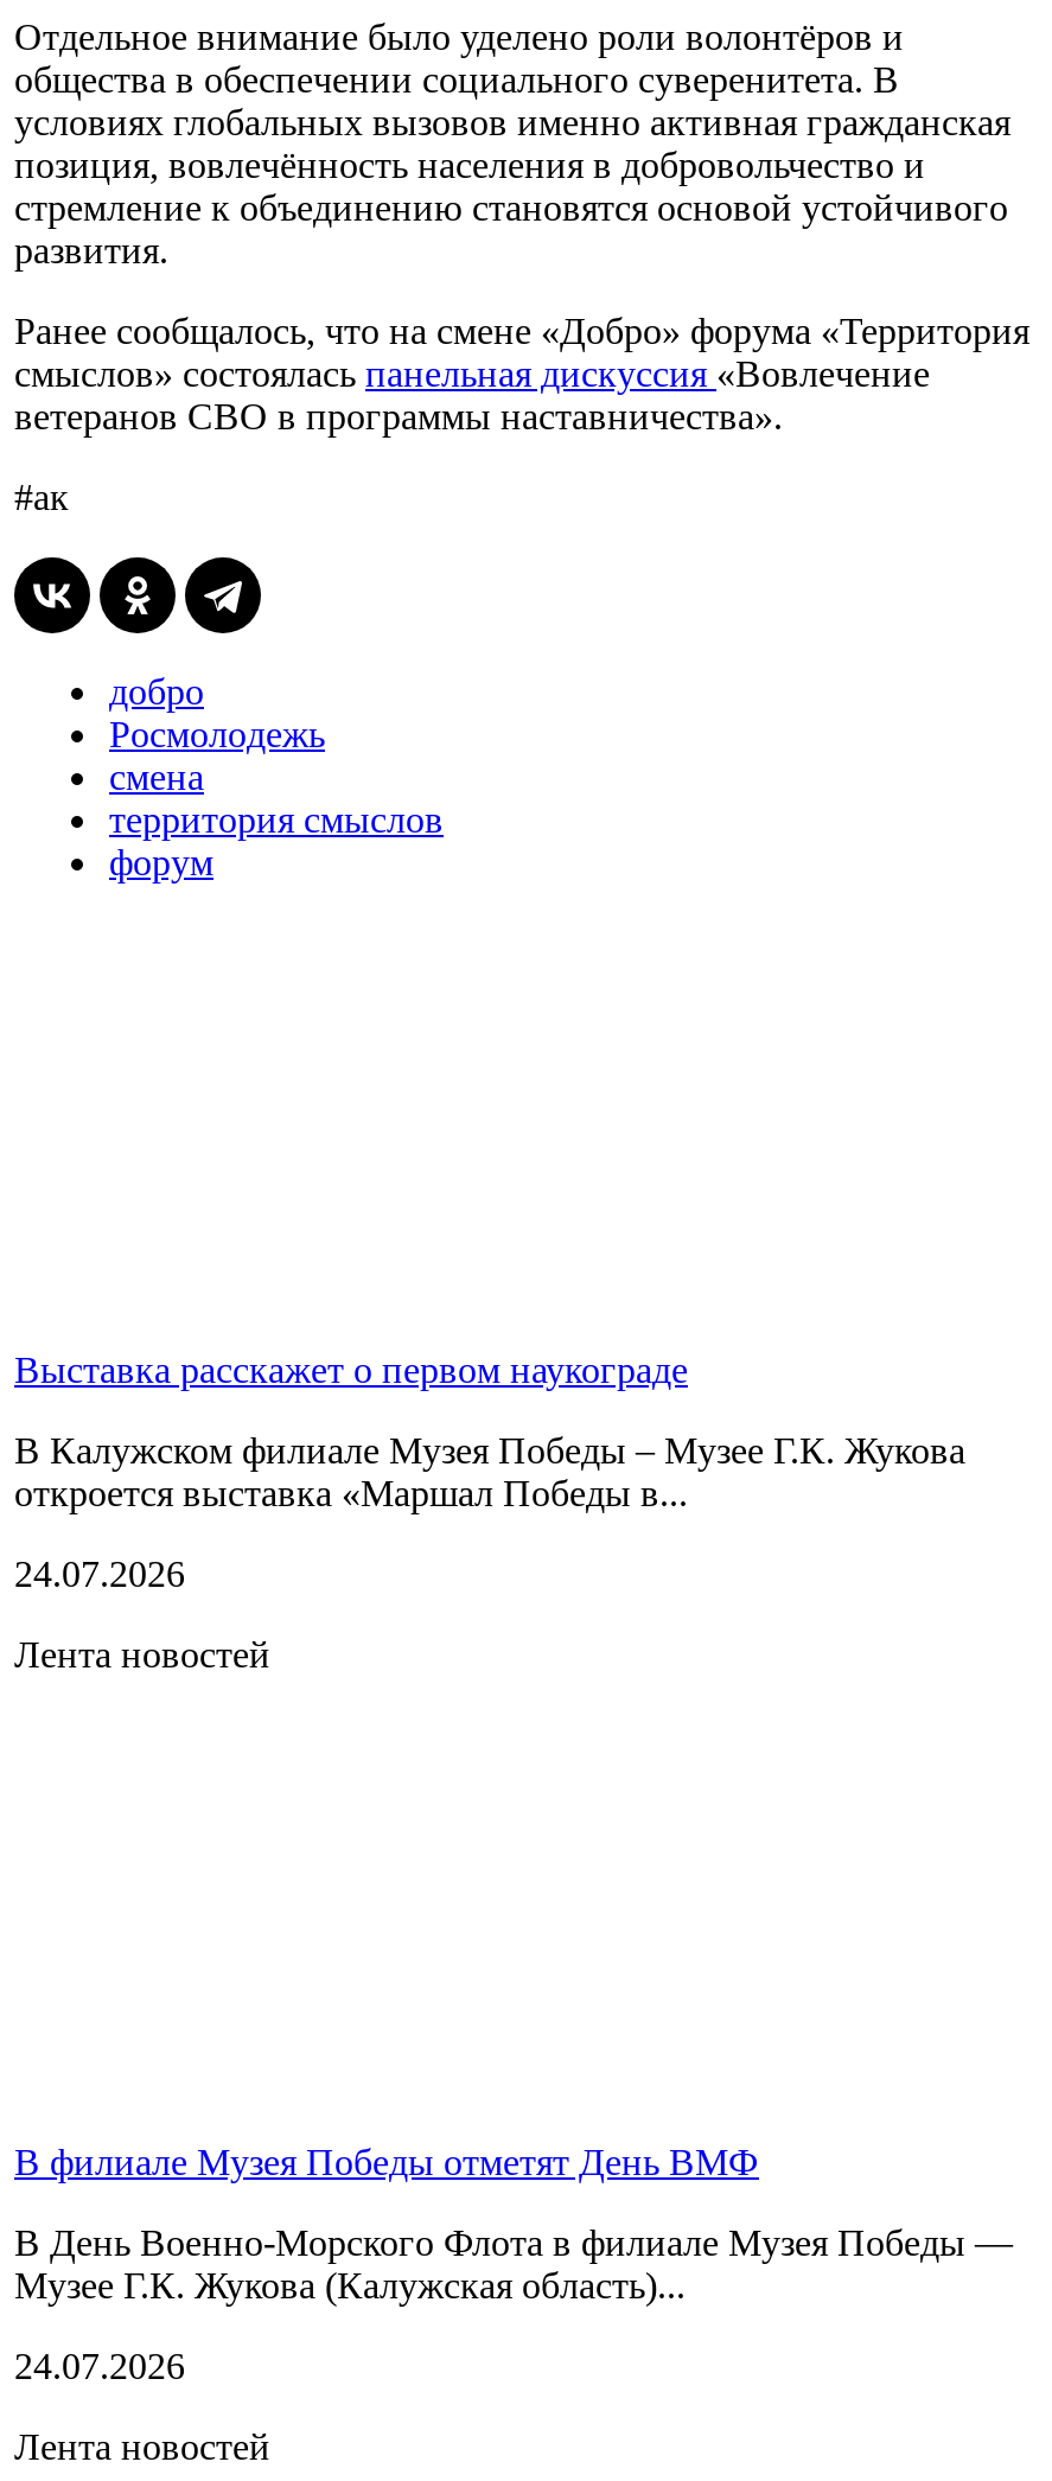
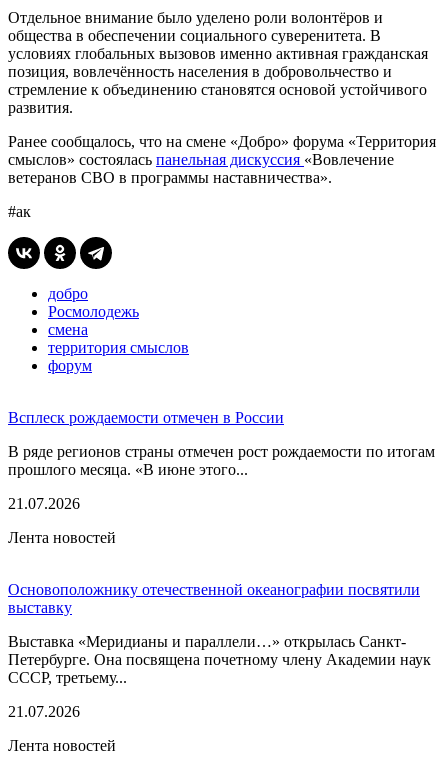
- Выставка расскажет о первом наукограде
+ Всплеск рождаемости отмечен в России

- В Калужском филиале Музея Победы – Музее Г.К. Жукова
- откроется выставка «Маршал Победы в...
+ В ряде регионов страны отмечен рост рождаемости по итогам
+ прошлого месяца. «В июне этого...

- 24.07.2026
+ 21.07.2026

- В филиале Музея Победы отметят День ВМФ
+ Основоположнику отечественной океанографии посвятили
+ выставку

- В День Военно-Морского Флота в филиале Музея Победы —
- Музее Г.К. Жукова (Калужская область)...
+ Выставка «Меридианы и параллели…» открылась Санкт-
+ Петербурге. Она посвящена почетному члену Академии наук
+ СССР, третьему...

- 24.07.2026
+ 21.07.2026
